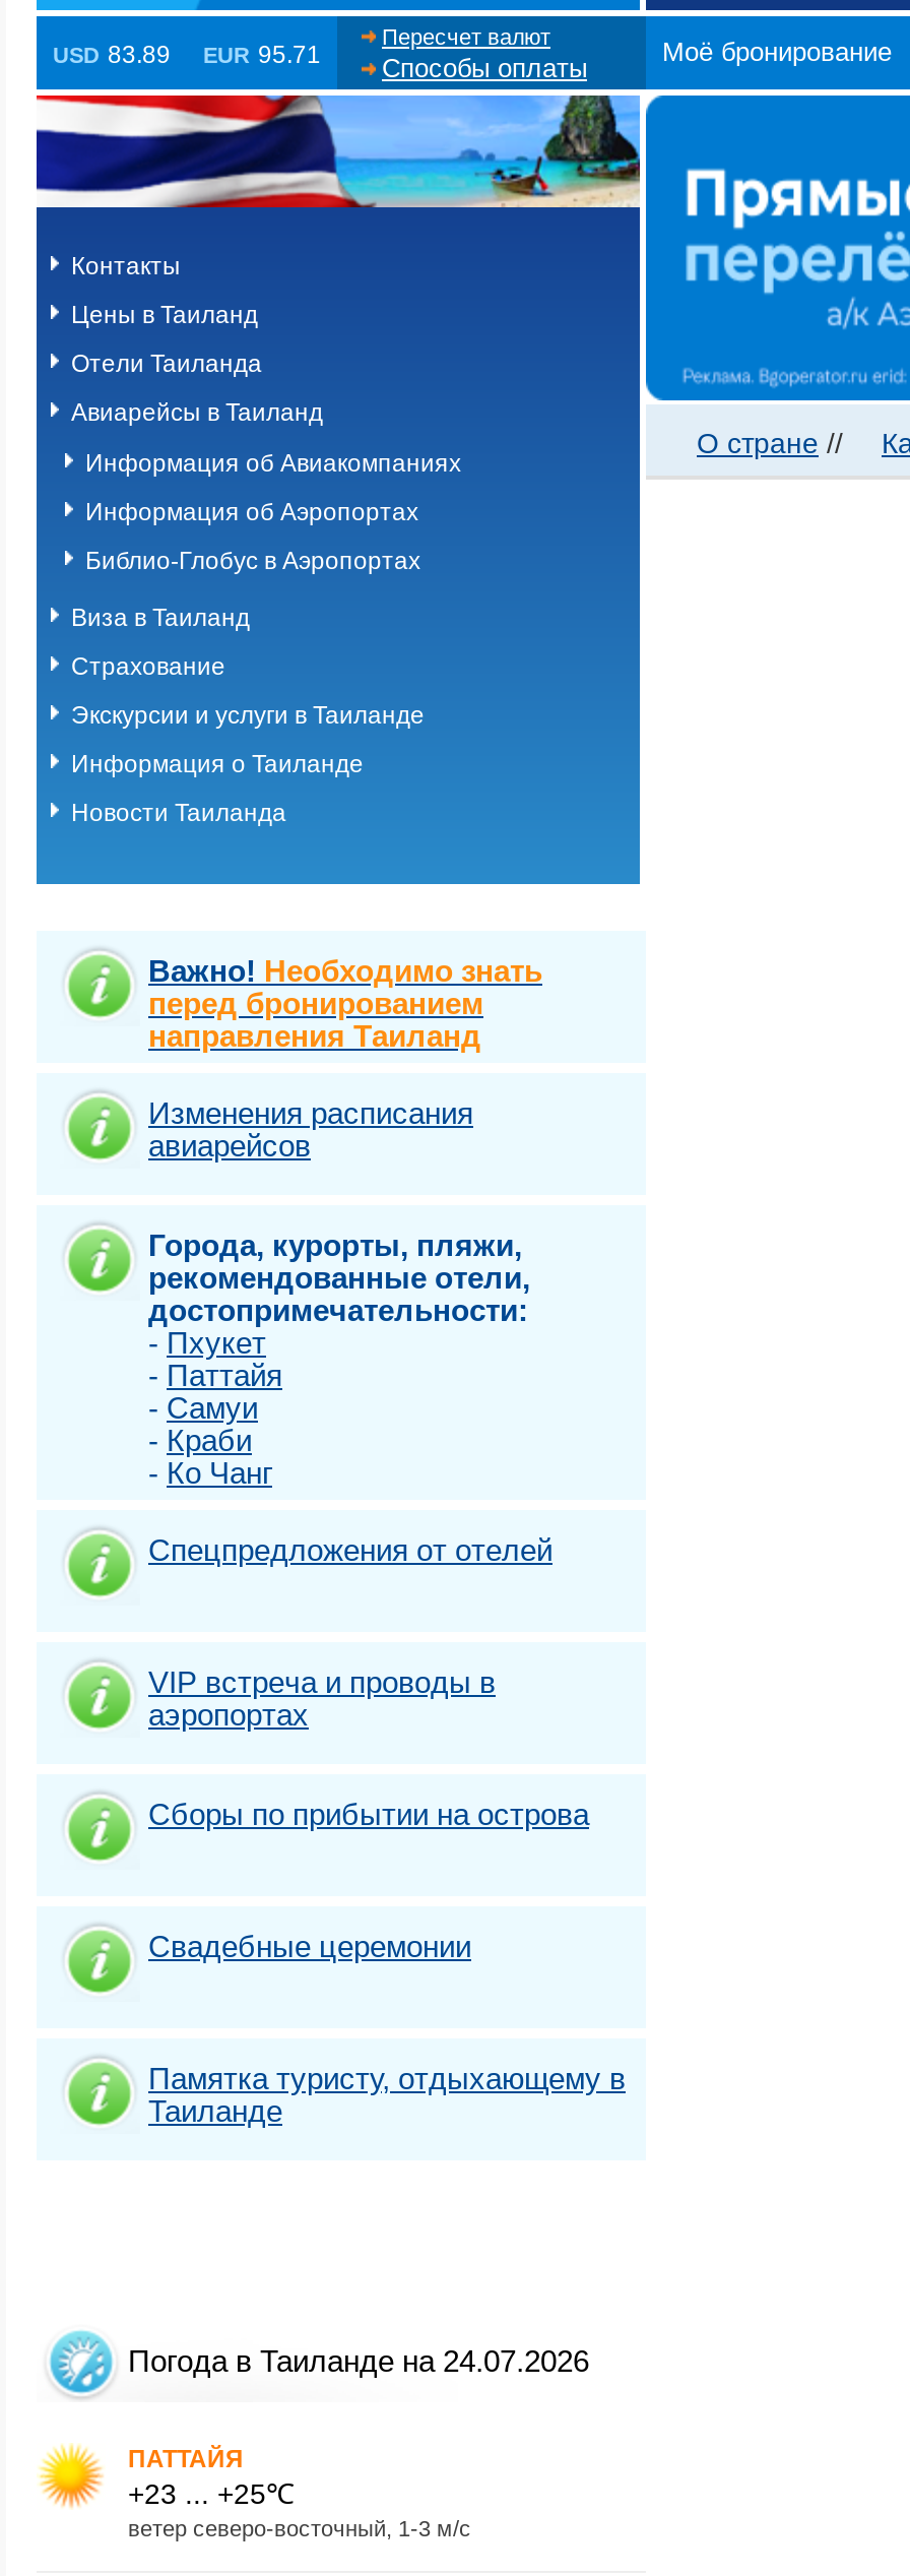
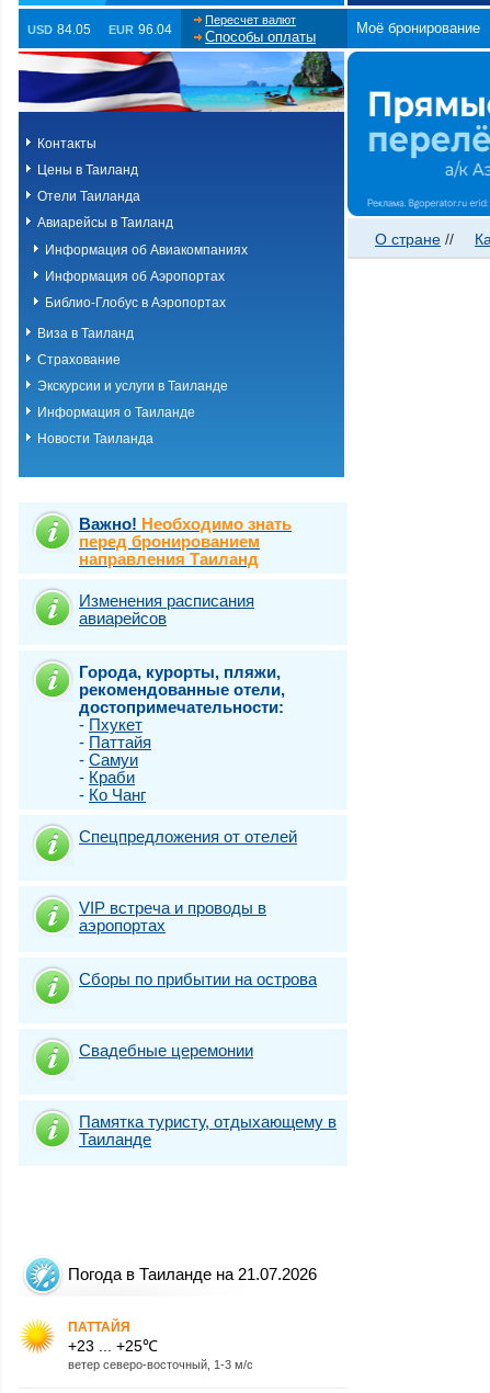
- USD 83.89
+ USD 84.05

- EUR 95.71
+ EUR 96.04

- Погода в Таиланде на 24.07.2026
+ Погода в Таиланде на 21.07.2026
